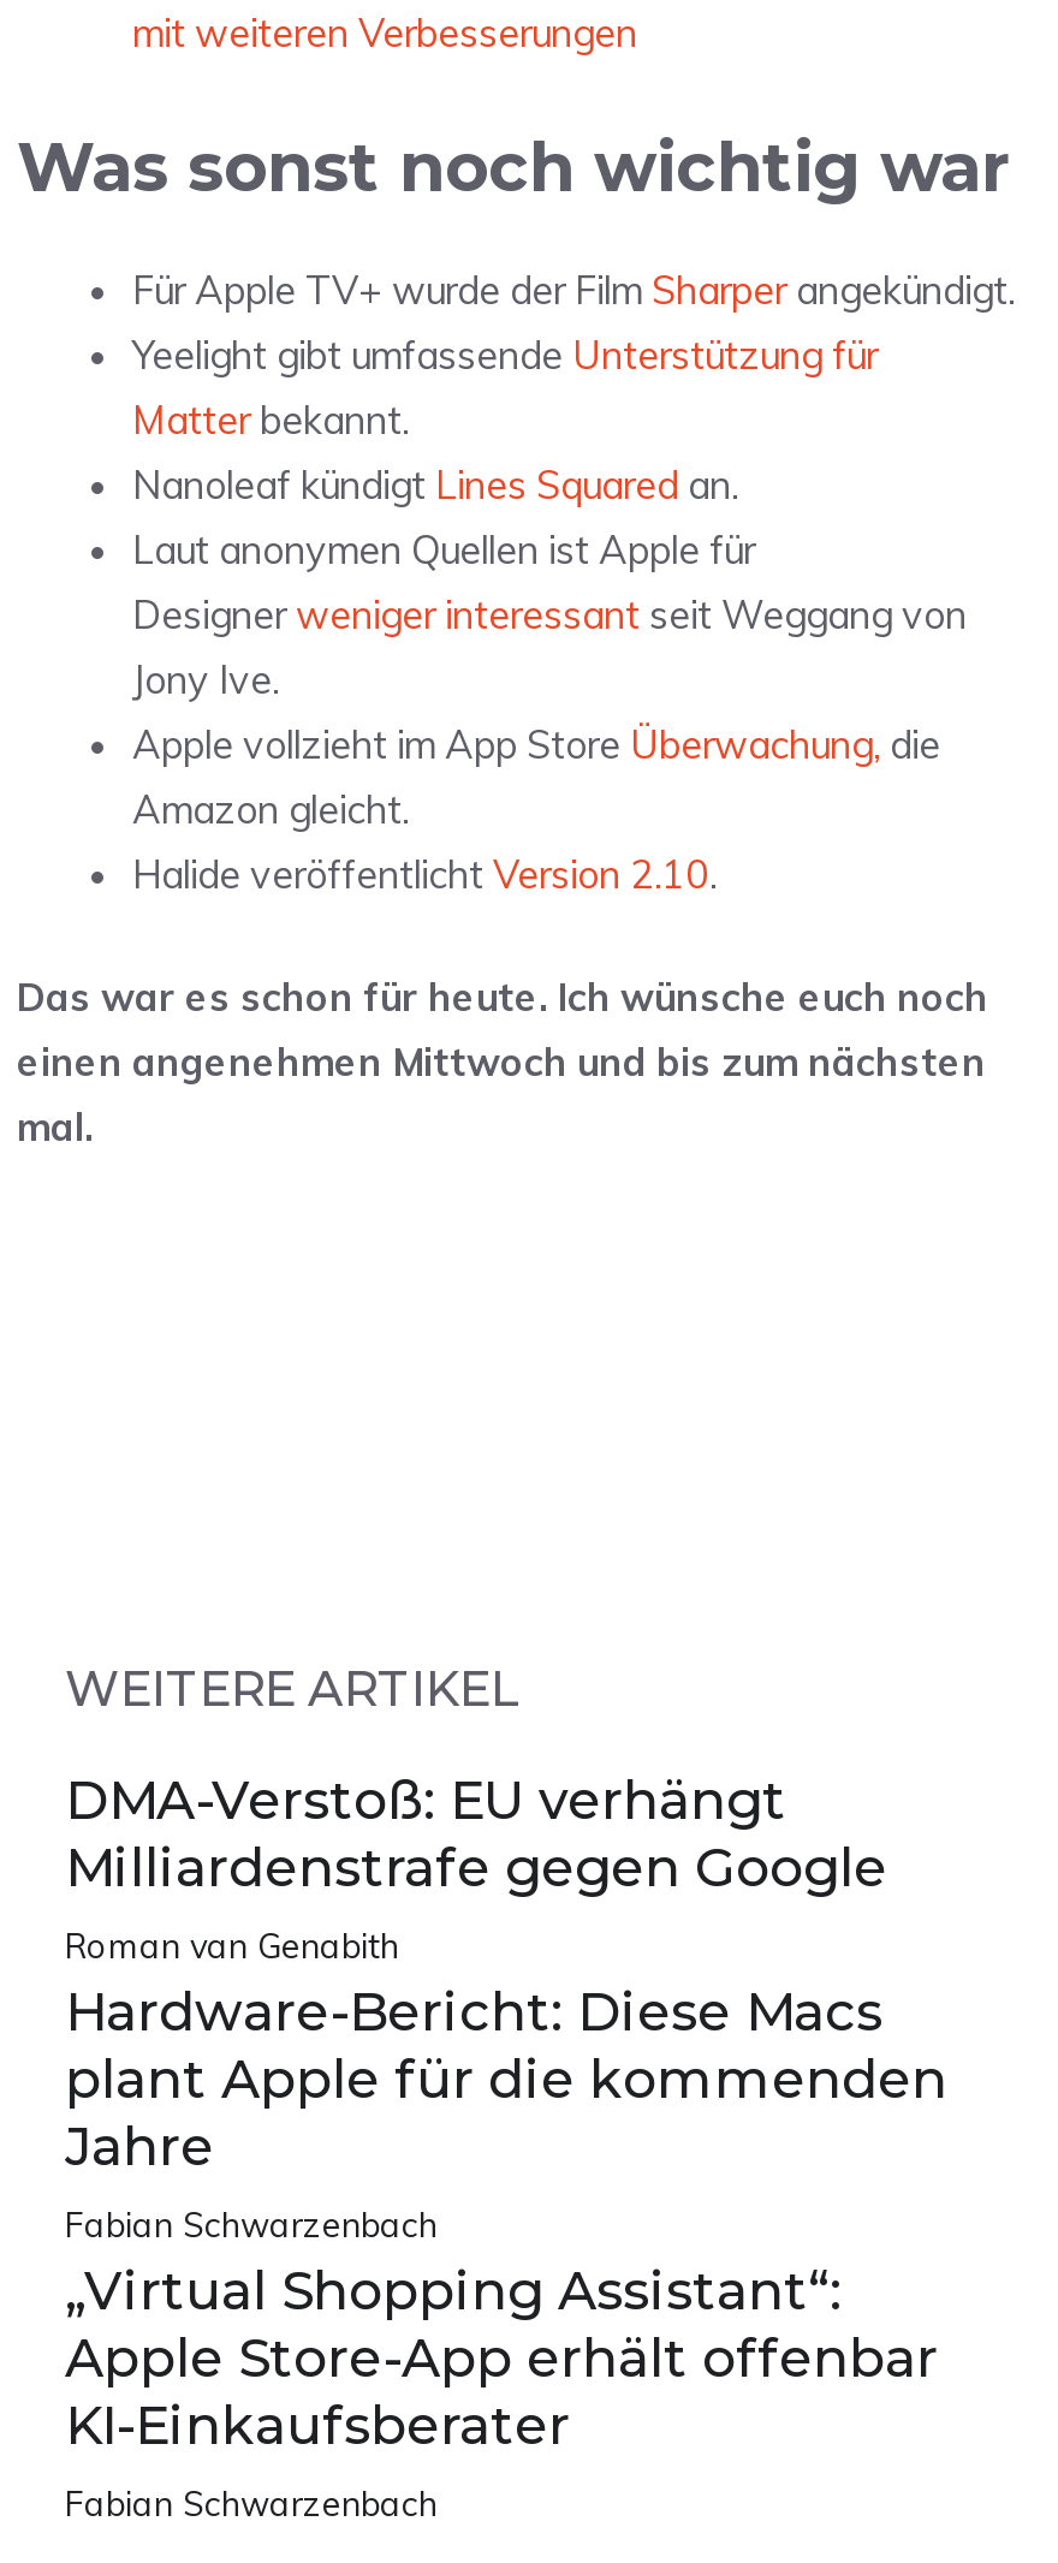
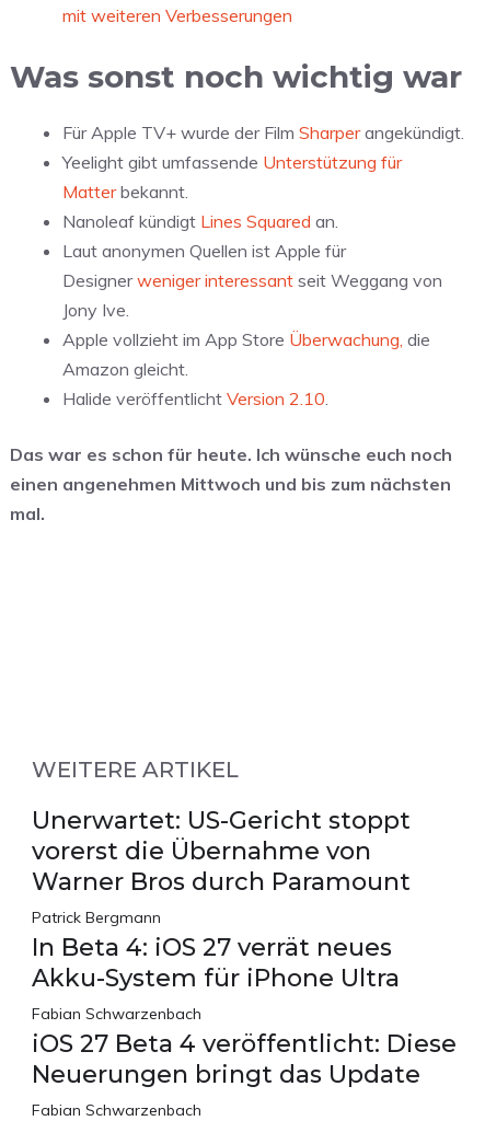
- DMA-Verstoß: EU verhängt
- Milliardenstrafe gegen Google
- Roman van Genabith
- Hardware-Bericht: Diese Macs
- plant Apple für die kommenden
- Jahre
+ Unerwartet: US-Gericht stoppt
+ vorerst die Übernahme von
+ Warner Bros durch Paramount
+ Patrick Bergmann
+ In Beta 4: iOS 27 verrät neues
+ Akku-System für iPhone Ultra

- „Virtual Shopping Assistant“:
- Apple Store-App erhält offenbar
- KI-Einkaufsberater
+ iOS 27 Beta 4 veröffentlicht: Diese
+ Neuerungen bringt das Update
